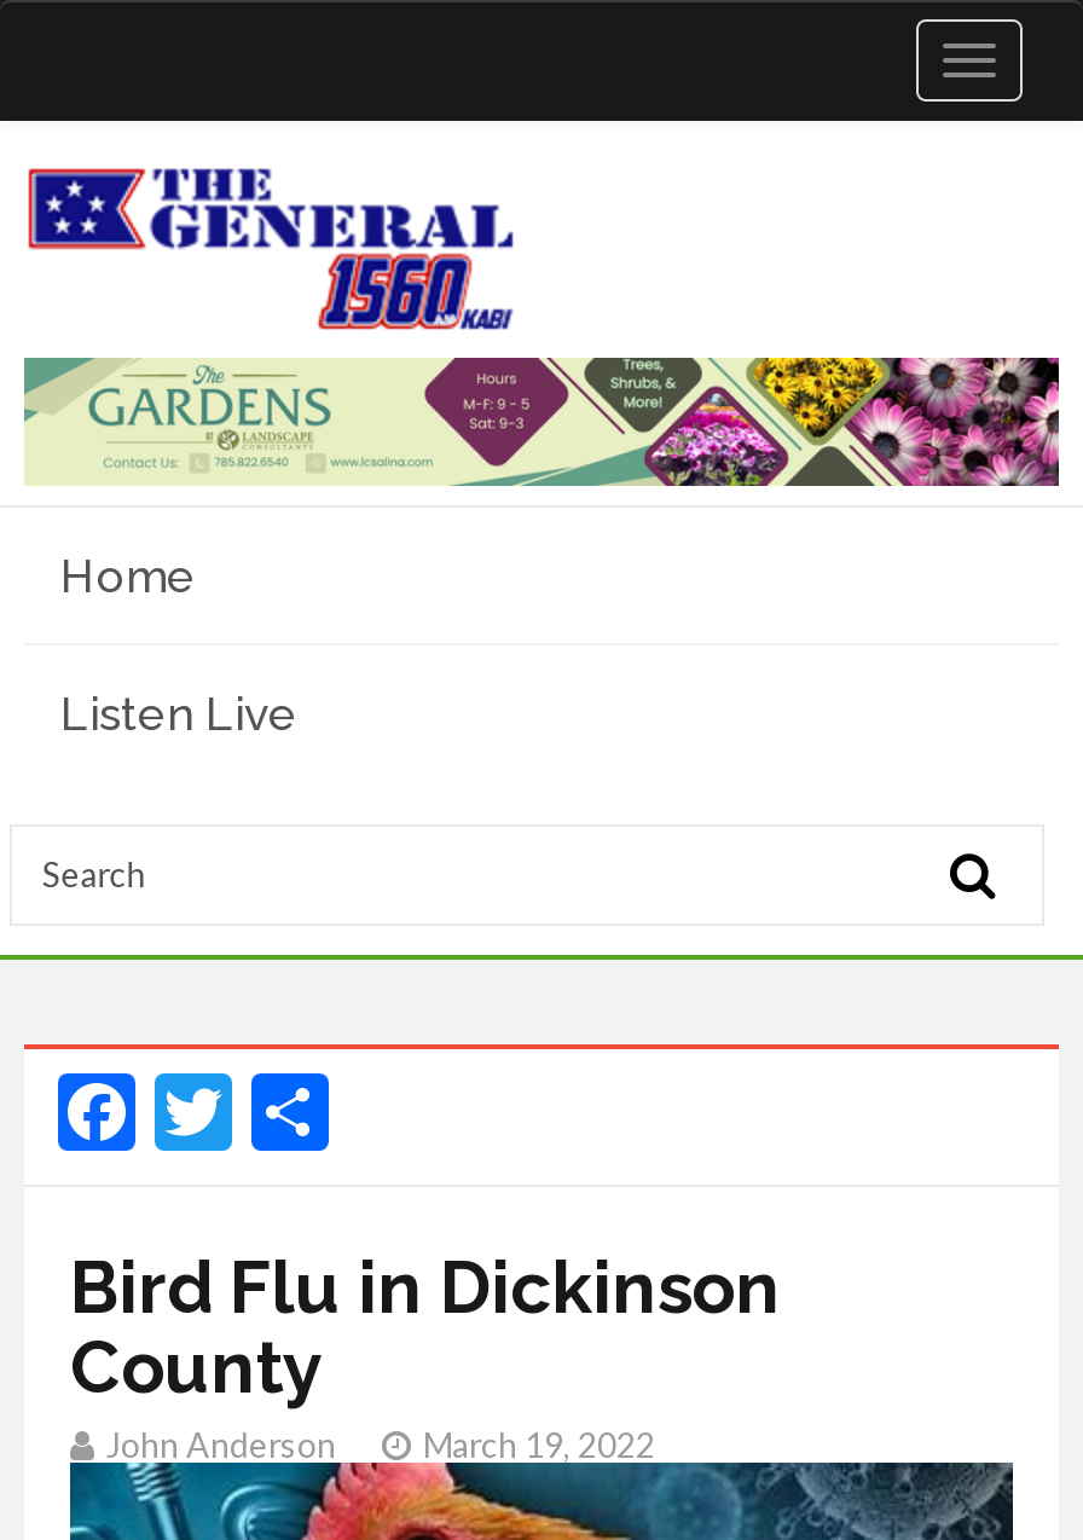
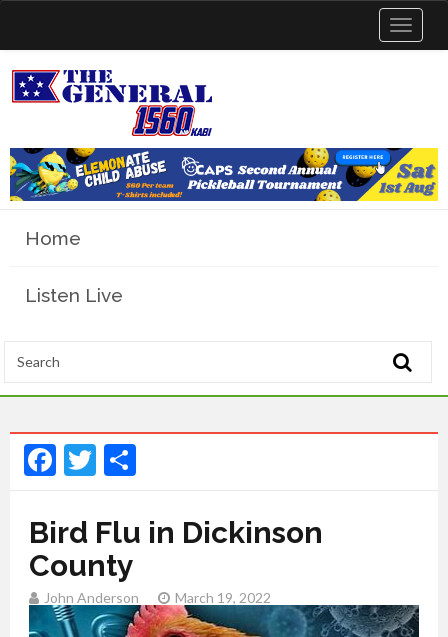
- [image]
+ [image]
